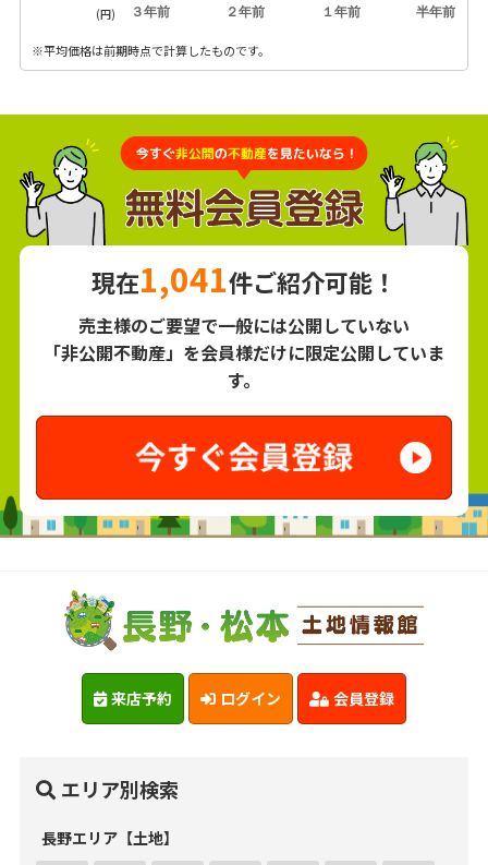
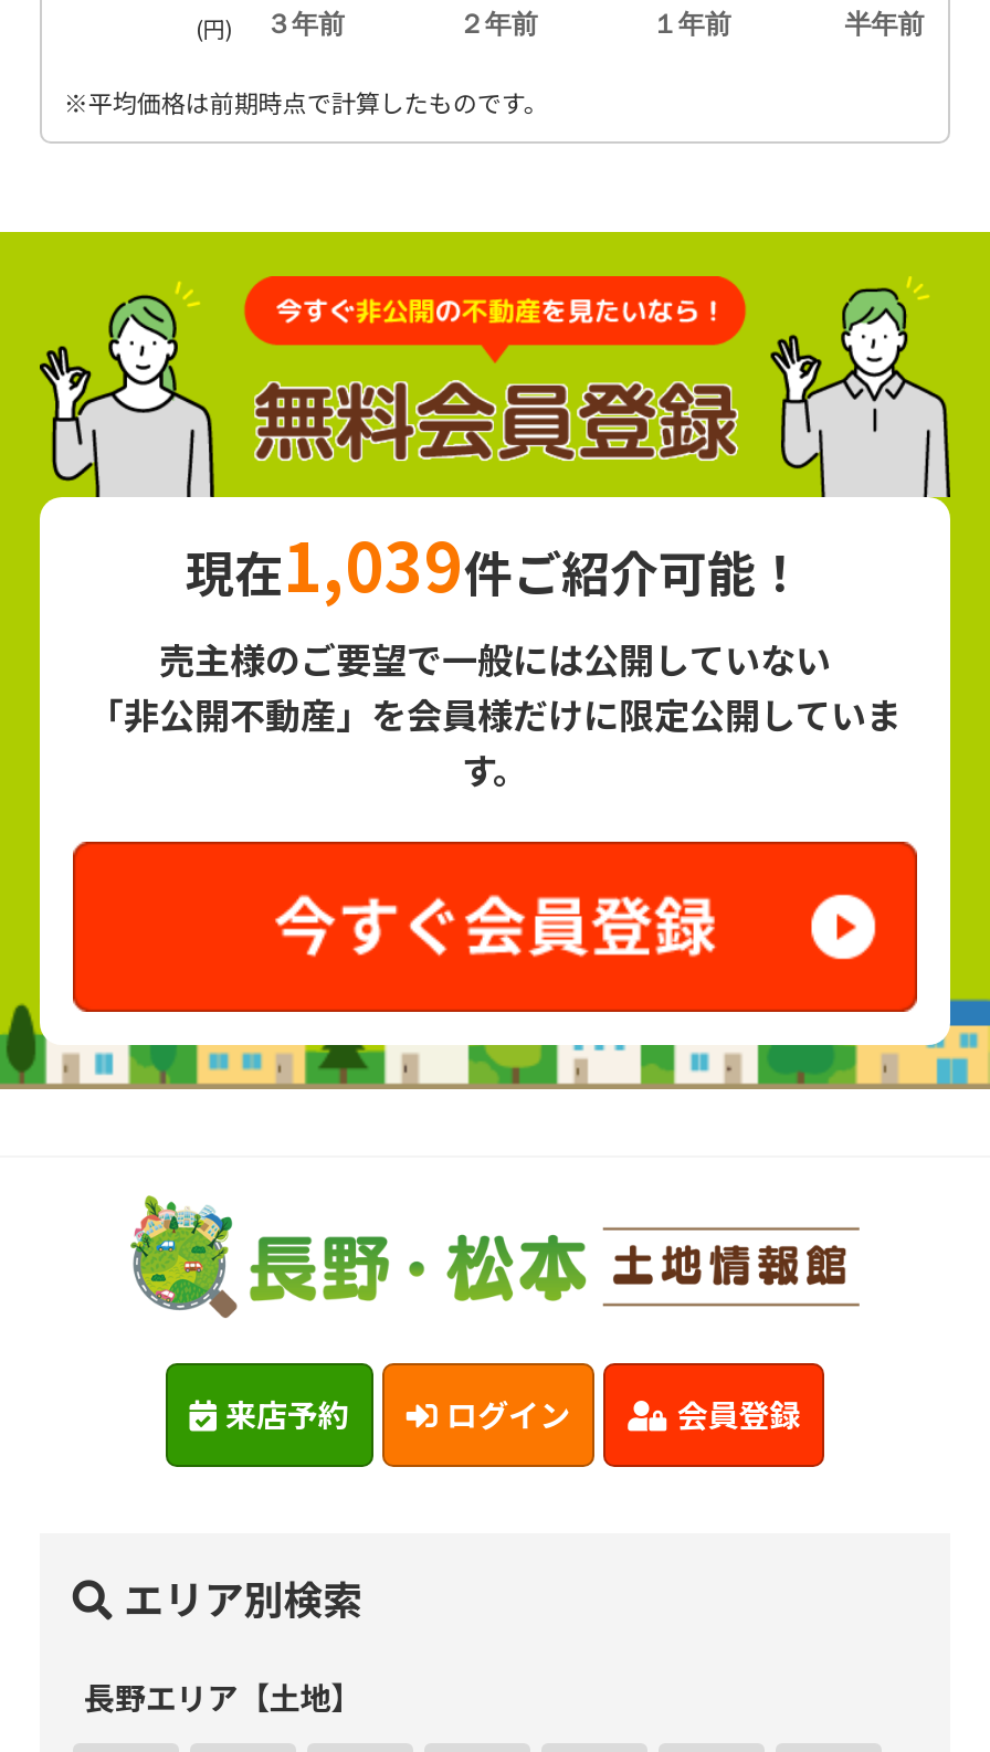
- 現在1,041件ご紹介可能！
+ 現在1,039件ご紹介可能！
